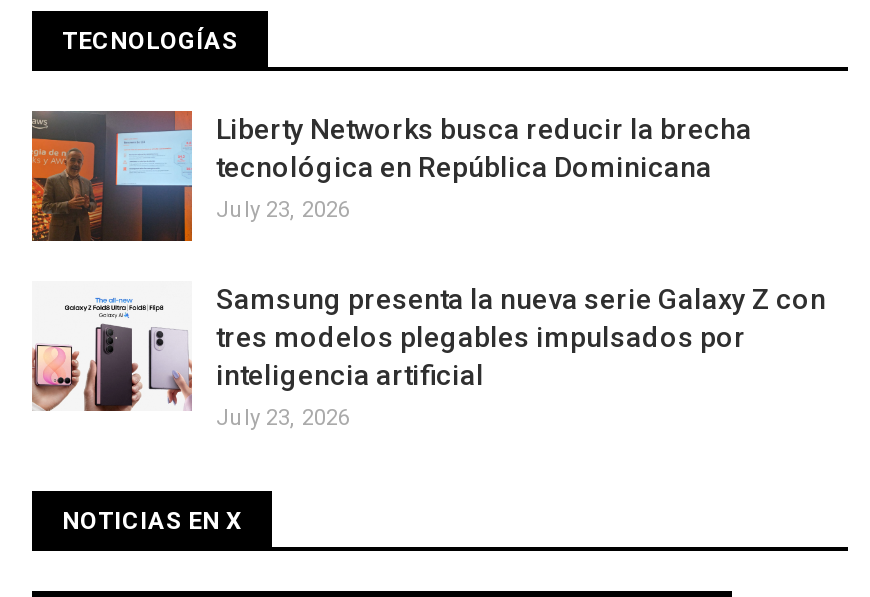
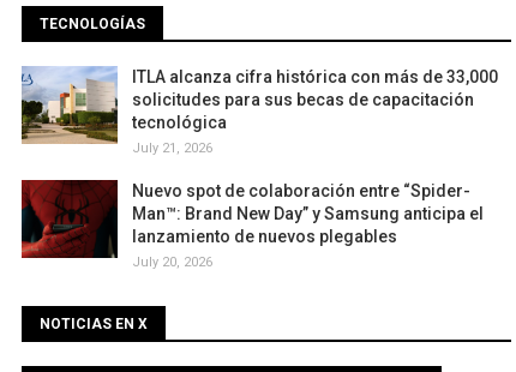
- [image]
- Liberty Networks busca reducir la brecha
- tecnológica en República Dominicana
- July 23, 2026
+ [image]
+ ITLA alcanza cifra histórica con más de 33,000
+ solicitudes para sus becas de capacitación
+ tecnológica
+ July 21, 2026

- [image]
- Samsung presenta la nueva serie Galaxy Z con
- tres modelos plegables impulsados por
- inteligencia artificial
- July 23, 2026
+ [image]
+ Nuevo spot de colaboración entre “Spider-
+ Man™: Brand New Day” y Samsung anticipa el
+ lanzamiento de nuevos plegables
+ July 20, 2026
